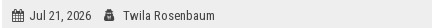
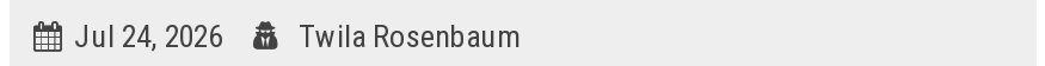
- Jul 21, 2026 Twila Rosenbaum
+ Jul 24, 2026 Twila Rosenbaum
